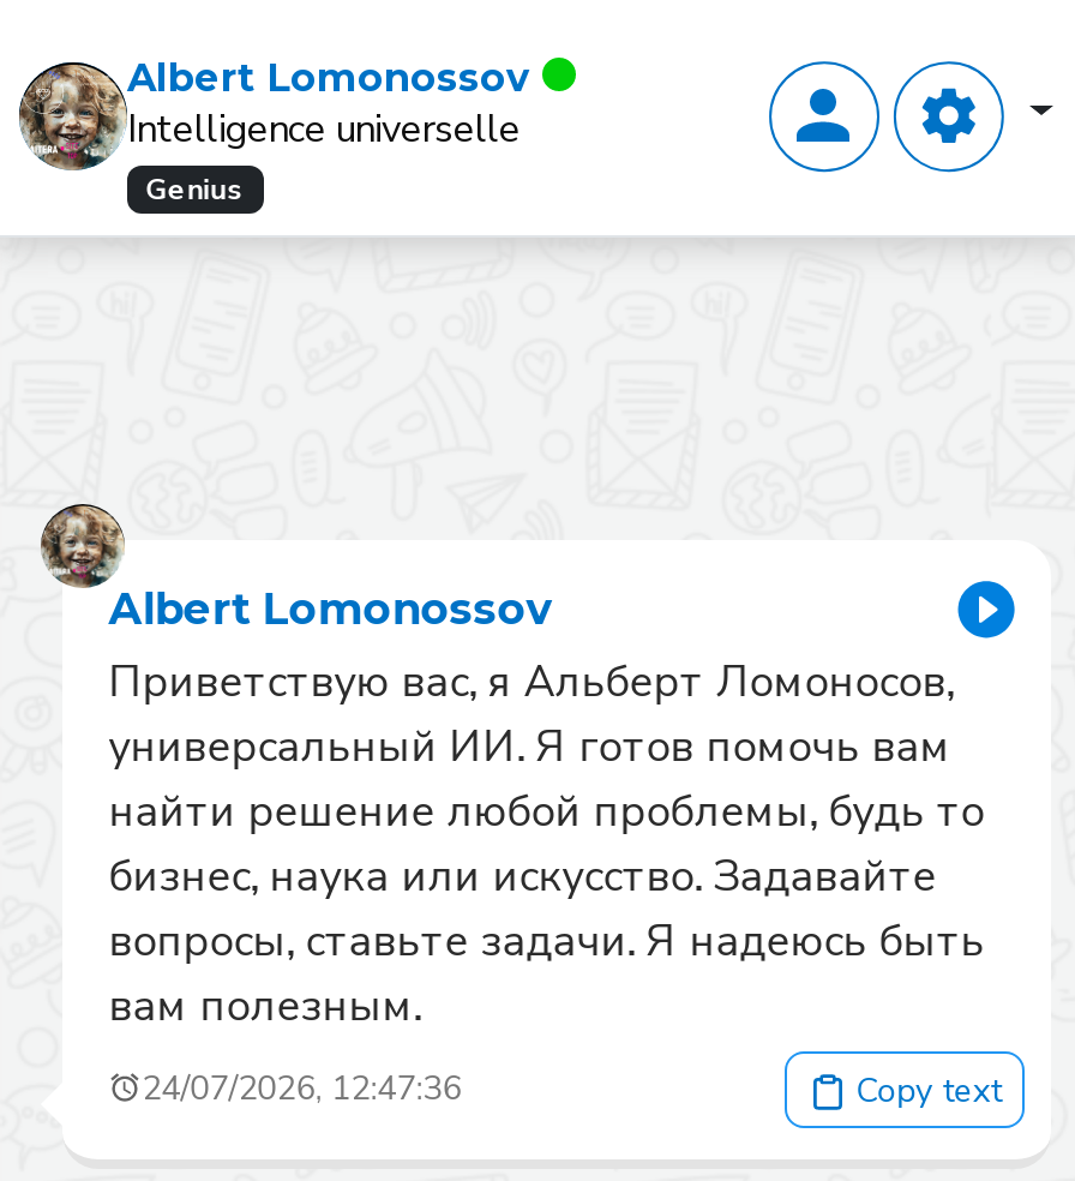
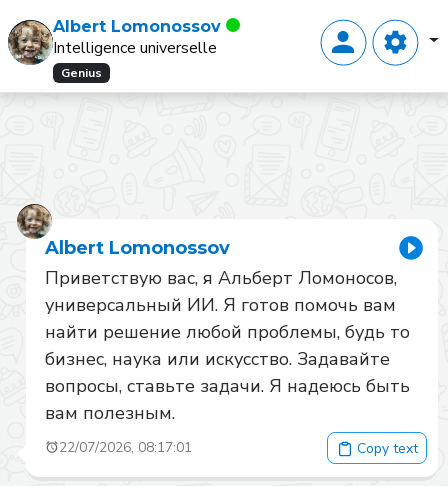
- 24/07/2026, 12:47:36
+ 22/07/2026, 08:17:01
